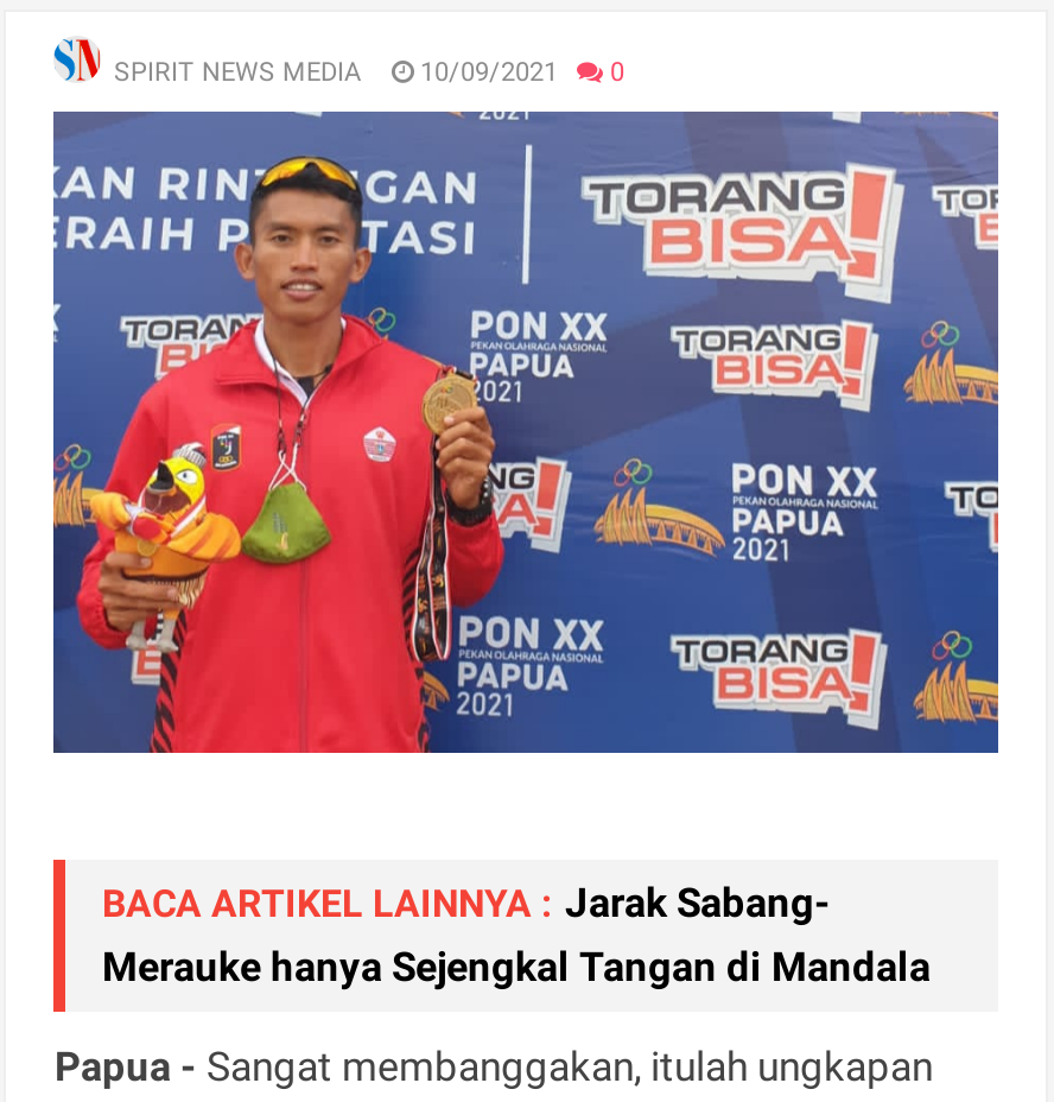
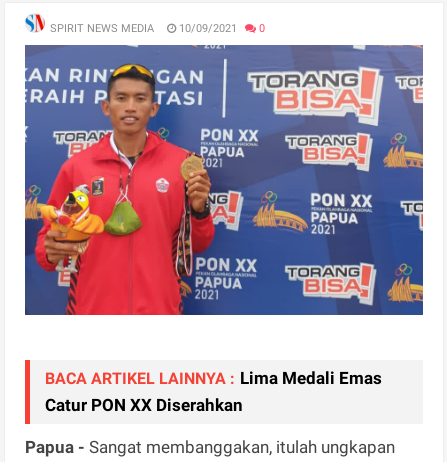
- BACA ARTIKEL LAINNYA : Jarak Sabang-
- Merauke hanya Sejengkal Tangan di Mandala
+ BACA ARTIKEL LAINNYA : Lima Medali Emas
+ Catur PON XX Diserahkan
